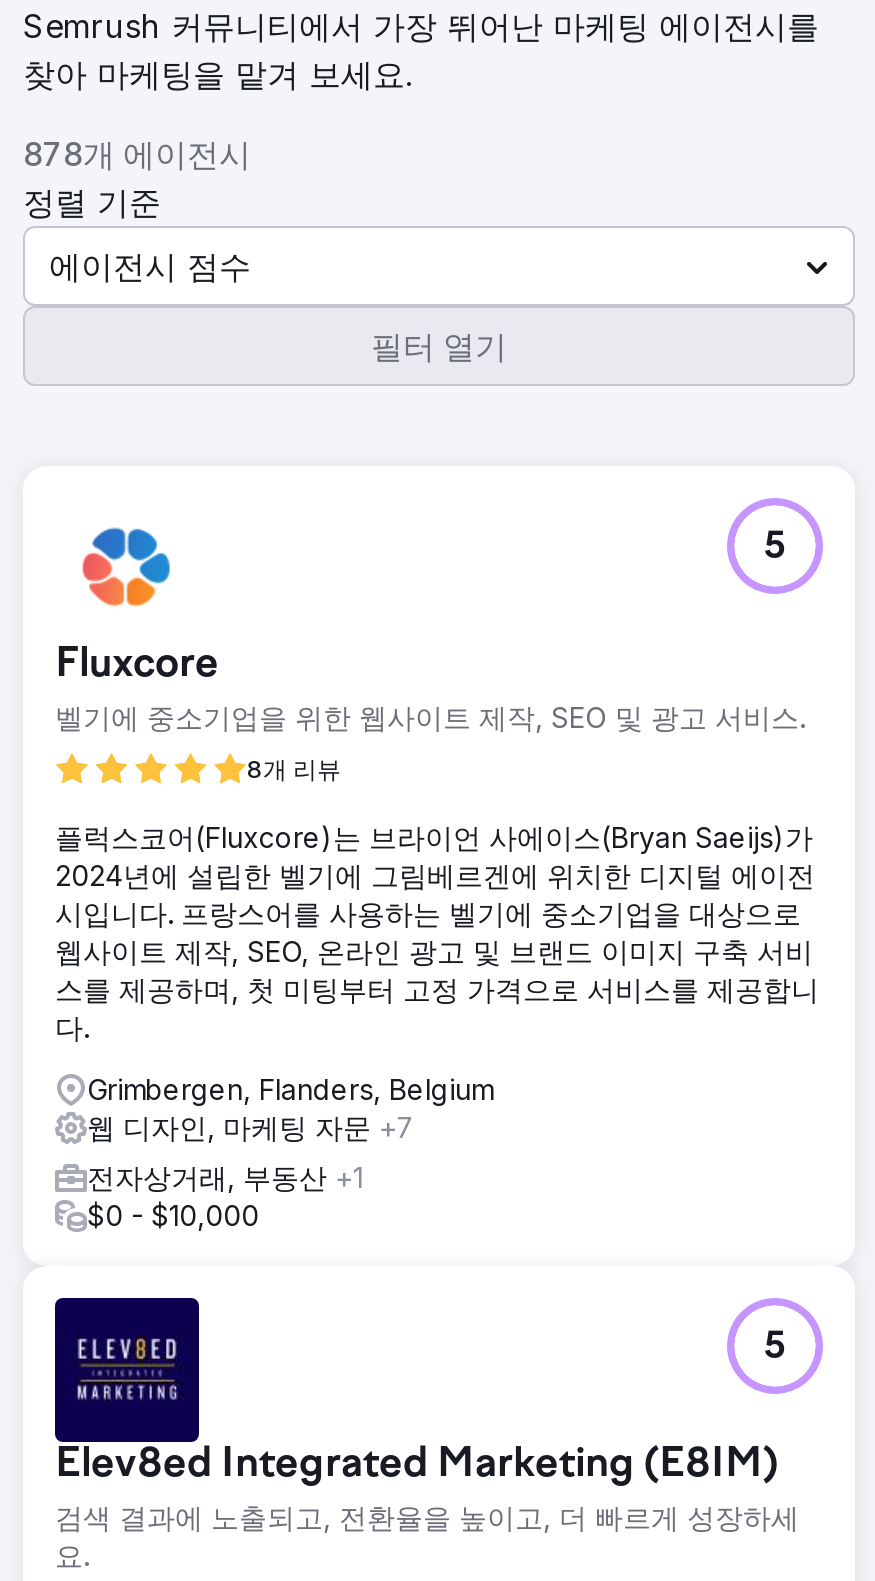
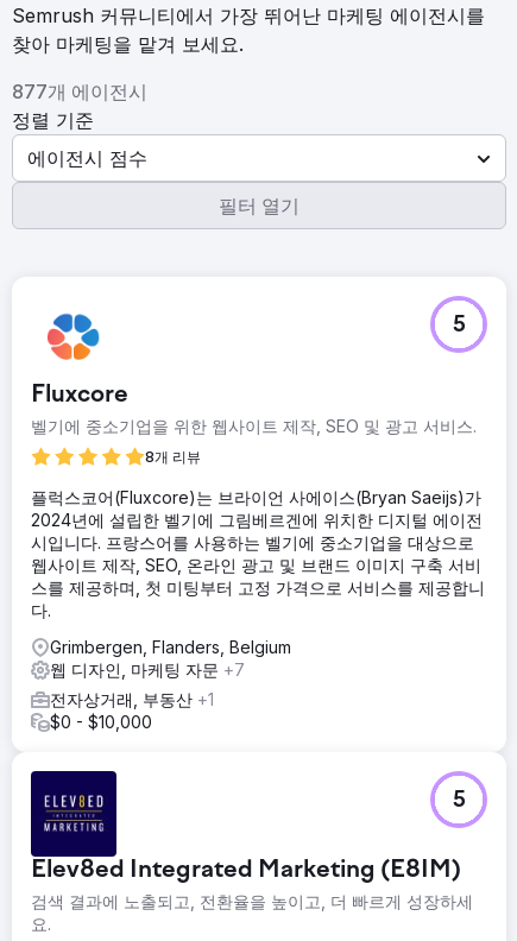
- 878개 에이전시
+ 877개 에이전시
